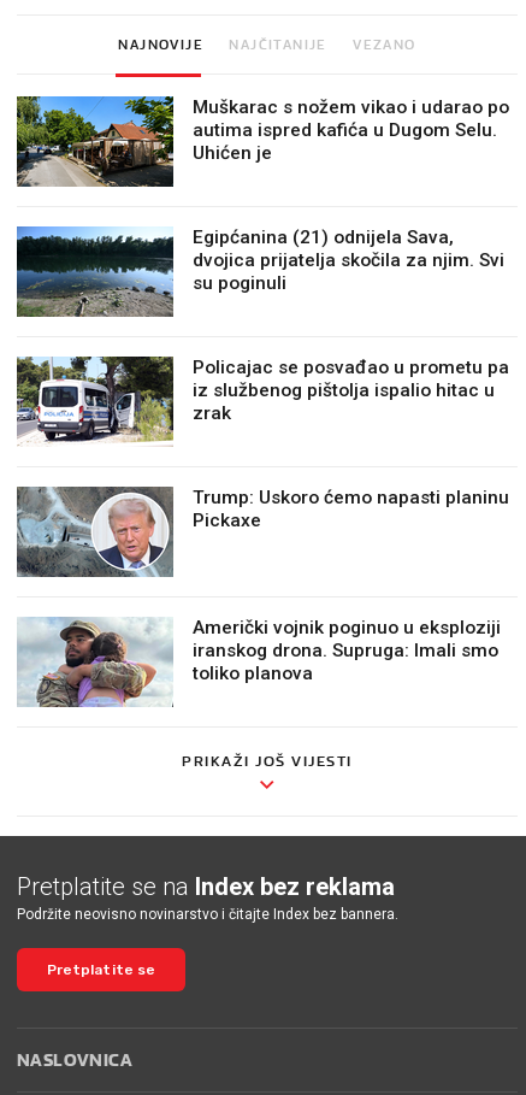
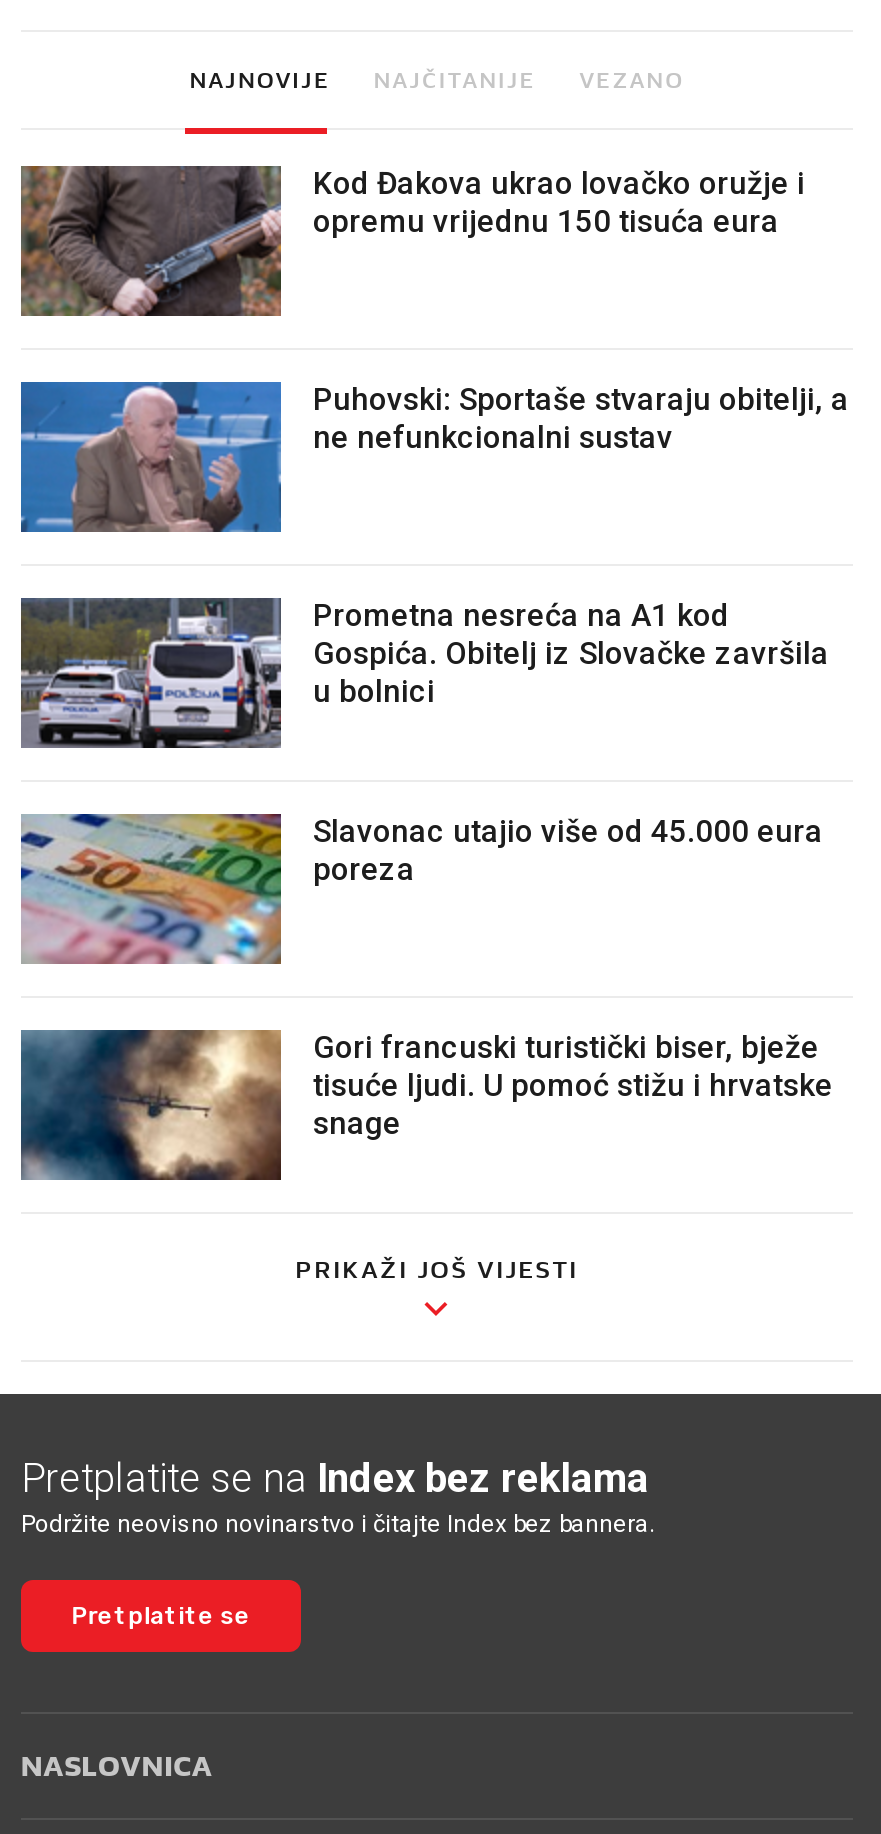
- [image]
- Muškarac s nožem vikao i udarao po
- autima ispred kafića u Dugom Selu.
- Uhićen je
+ [image]
+ Kod Đakova ukrao lovačko oružje i
+ opremu vrijednu 150 tisuća eura

- [image]
- Egipćanina (21) odnijela Sava,
- dvojica prijatelja skočila za njim. Svi
- su poginuli
+ [image]
+ Puhovski: Sportaše stvaraju obitelji, a
+ ne nefunkcionalni sustav

- [image]
- Policajac se posvađao u prometu pa
- iz službenog pištolja ispalio hitac u
- zrak
+ [image]
+ Prometna nesreća na A1 kod
+ Gospića. Obitelj iz Slovačke završila
+ u bolnici

- [image]
- Trump: Uskoro ćemo napasti planinu
- Pickaxe
+ [image]
+ Slavonac utajio više od 45.000 eura
+ poreza

- [image]
- Američki vojnik poginuo u eksploziji
- iranskog drona. Supruga: Imali smo
- toliko planova
+ [image]
+ Gori francuski turistički biser, bježe
+ tisuće ljudi. U pomoć stižu i hrvatske
+ snage
